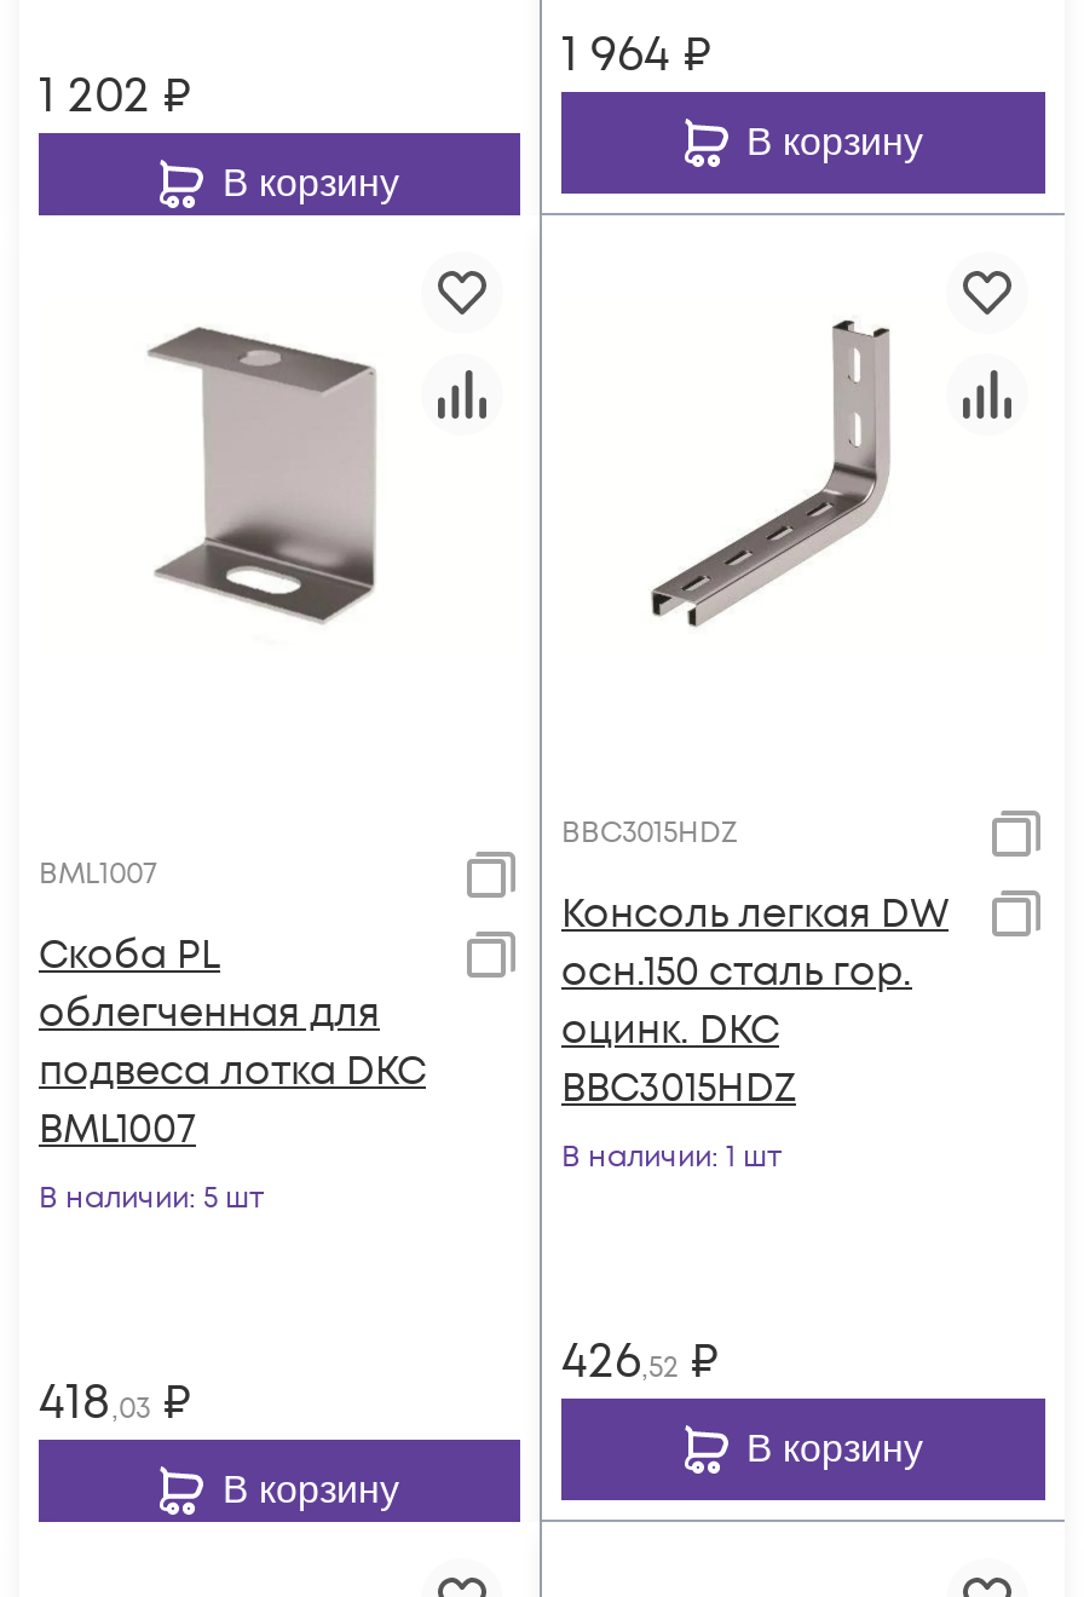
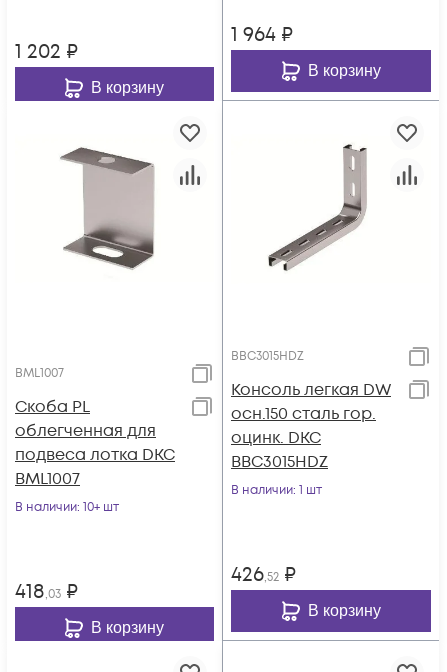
- В наличии: 5 шт
+ В наличии: 10+ шт
